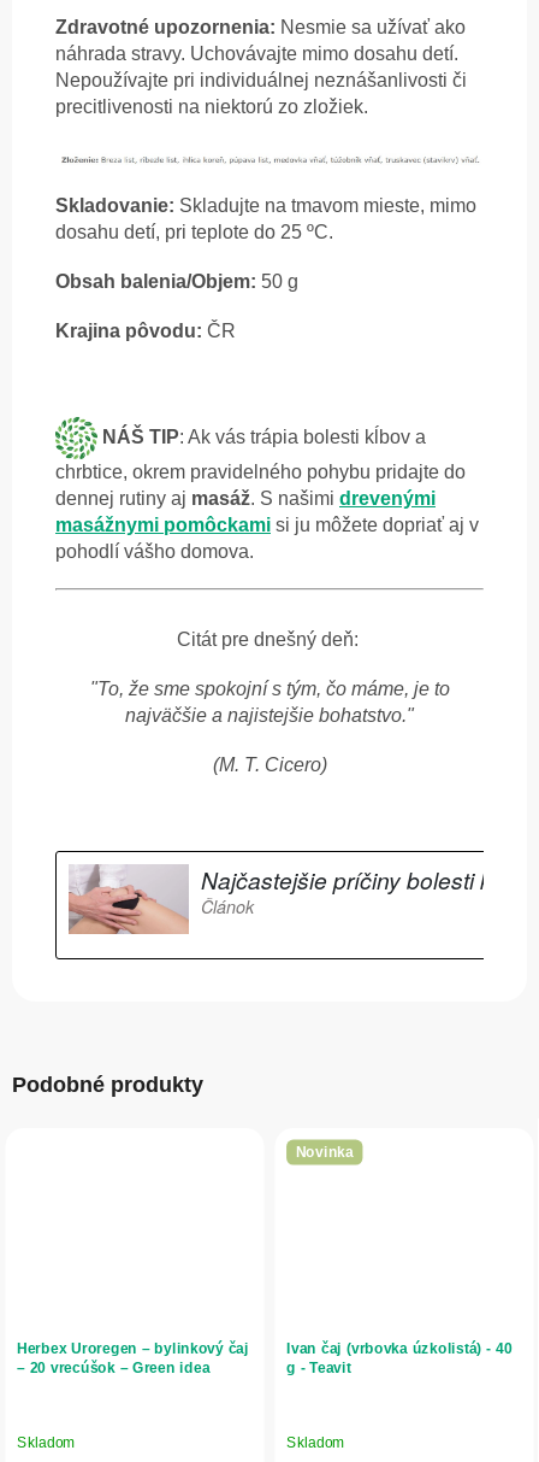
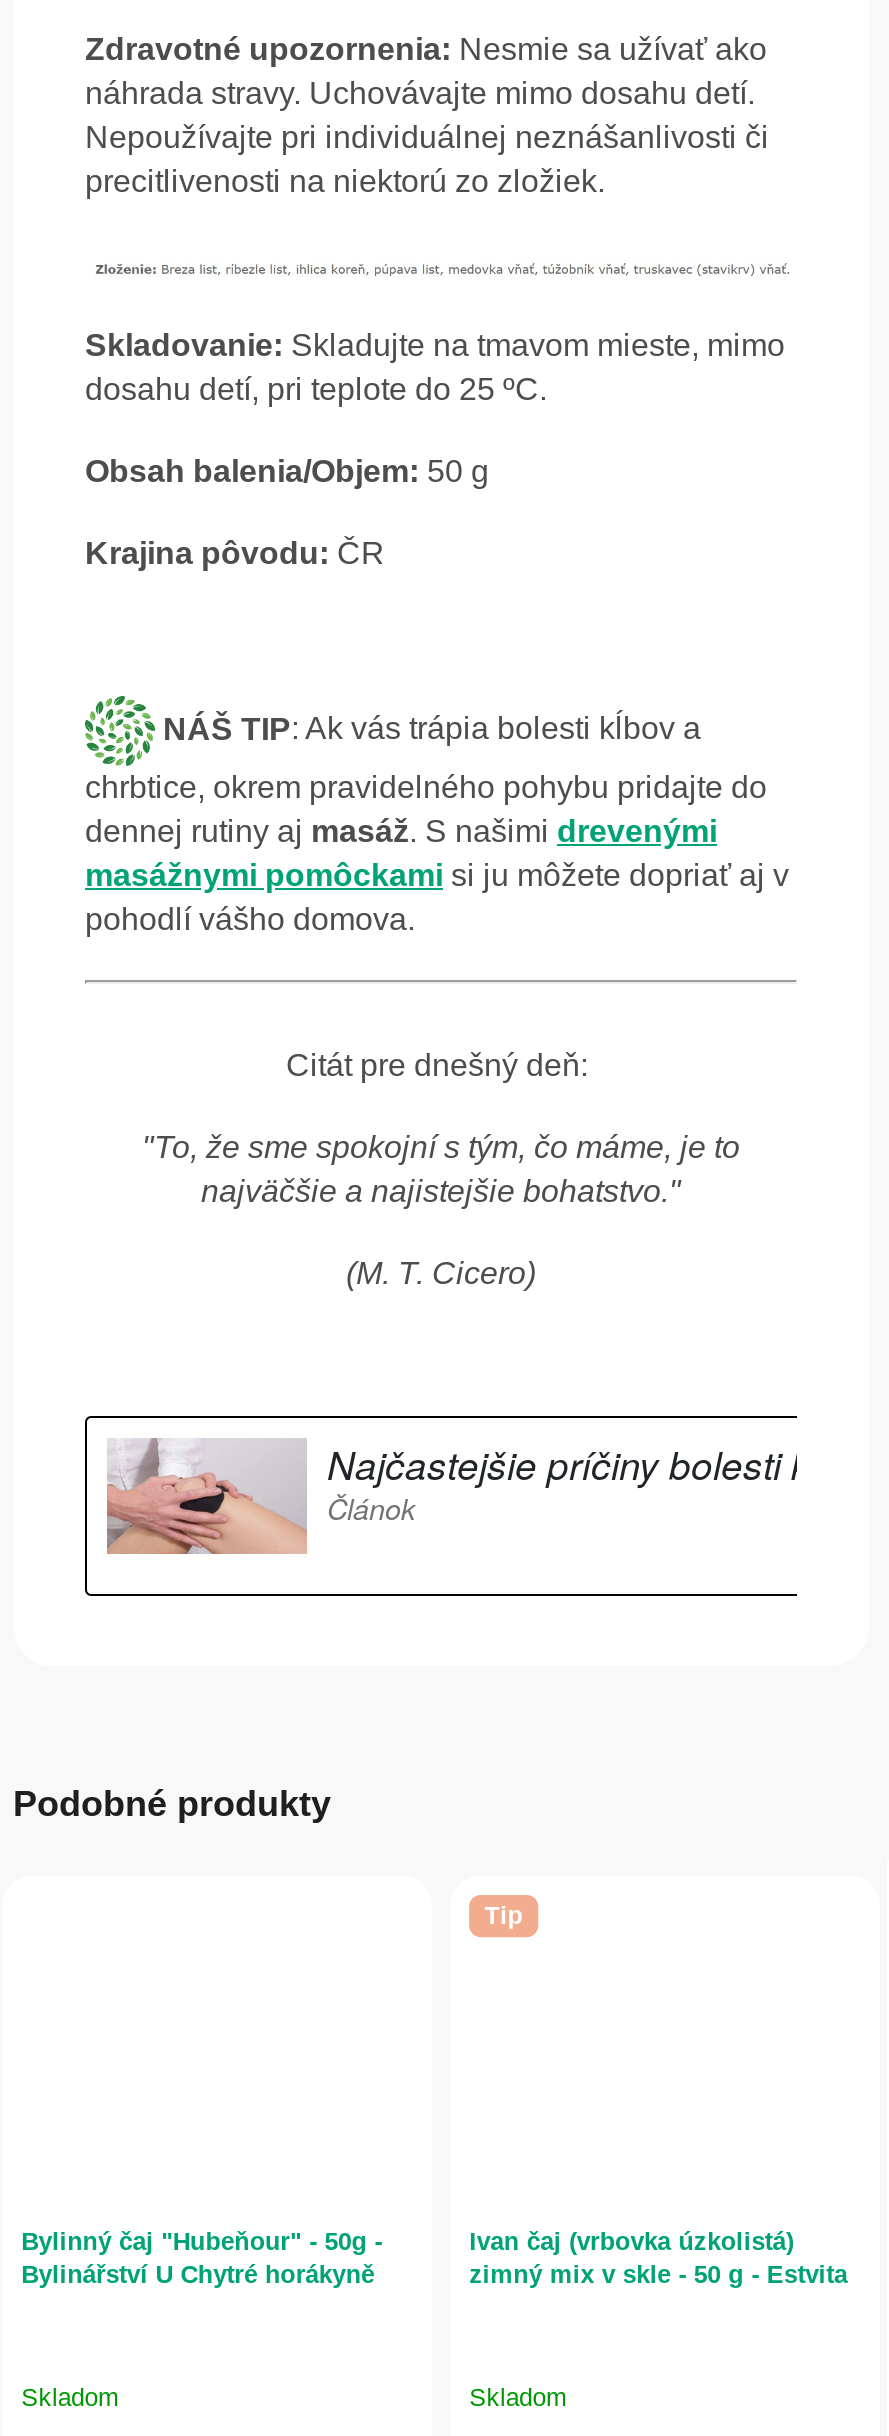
- Novinka
+ Tip

- Herbex Uroregen – bylinkový čaj
- – 20 vrecúšok – Green idea
+ Bylinný čaj "Hubeňour" - 50g -
+ Bylinářství U Chytré horákyně

- Ivan čaj (vrbovka úzkolistá) - 40
- g - Teavit
+ Ivan čaj (vrbovka úzkolistá)
+ zimný mix v skle - 50 g - Estvita
